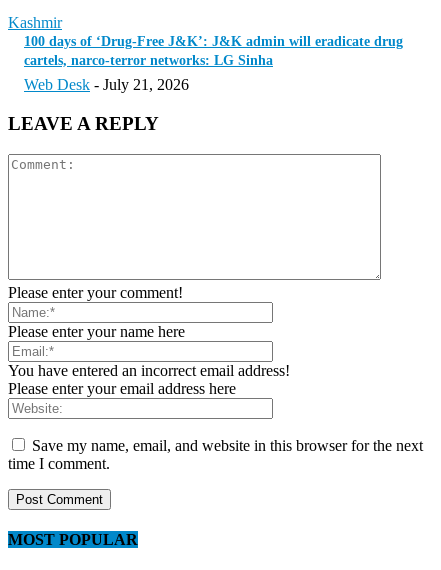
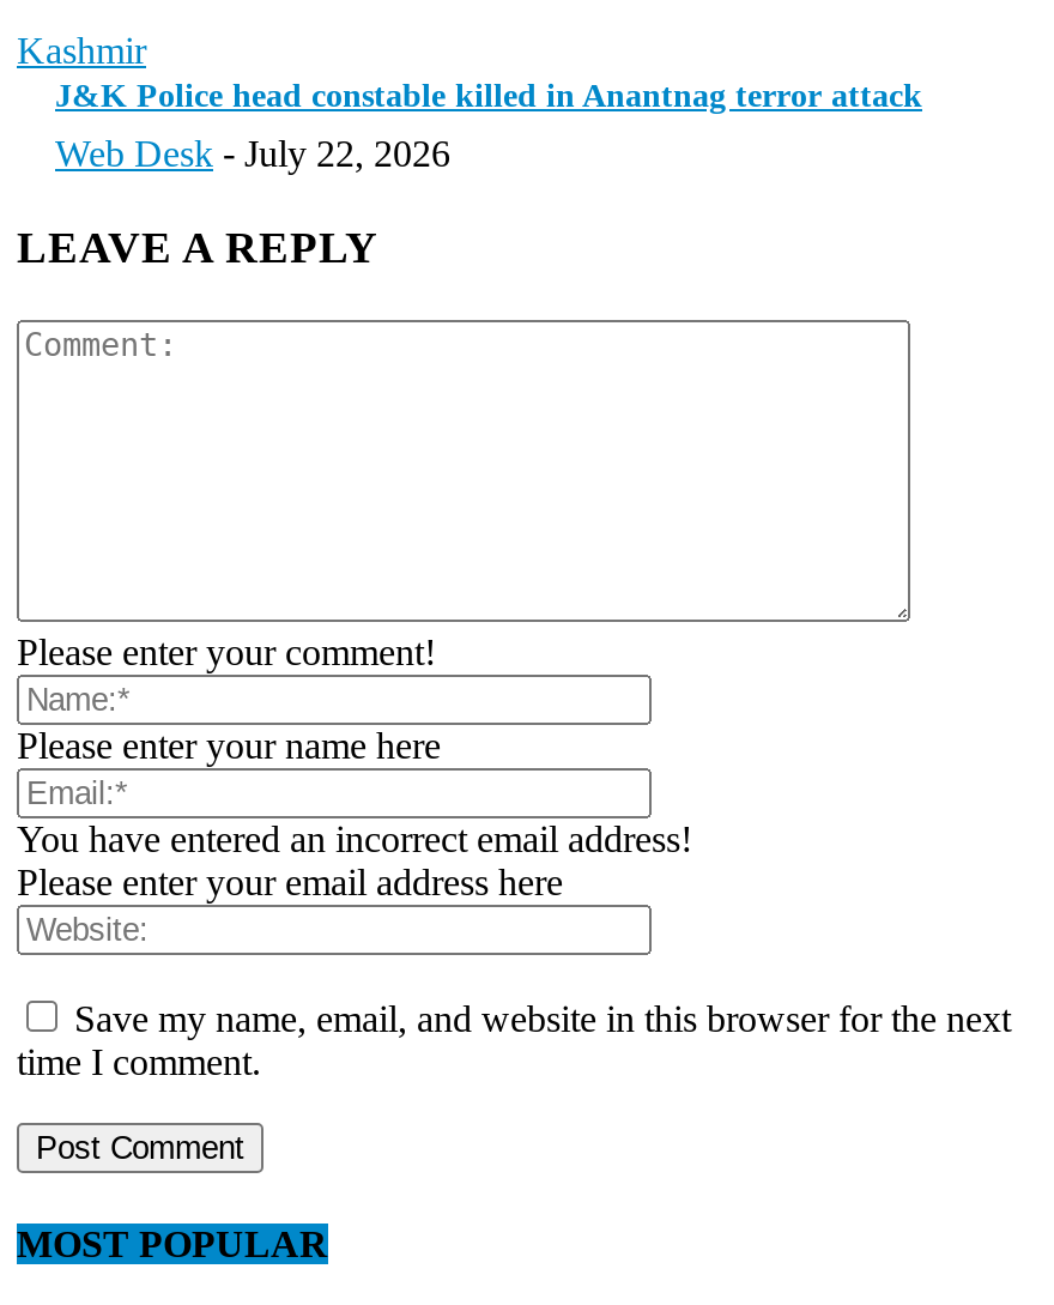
- 100 days of ‘Drug-Free J&K’: J&K admin will eradicate drug
- cartels, narco-terror networks: LG Sinha
+ J&K Police head constable killed in Anantnag terror attack

- Web Desk - July 21, 2026
+ Web Desk - July 22, 2026
